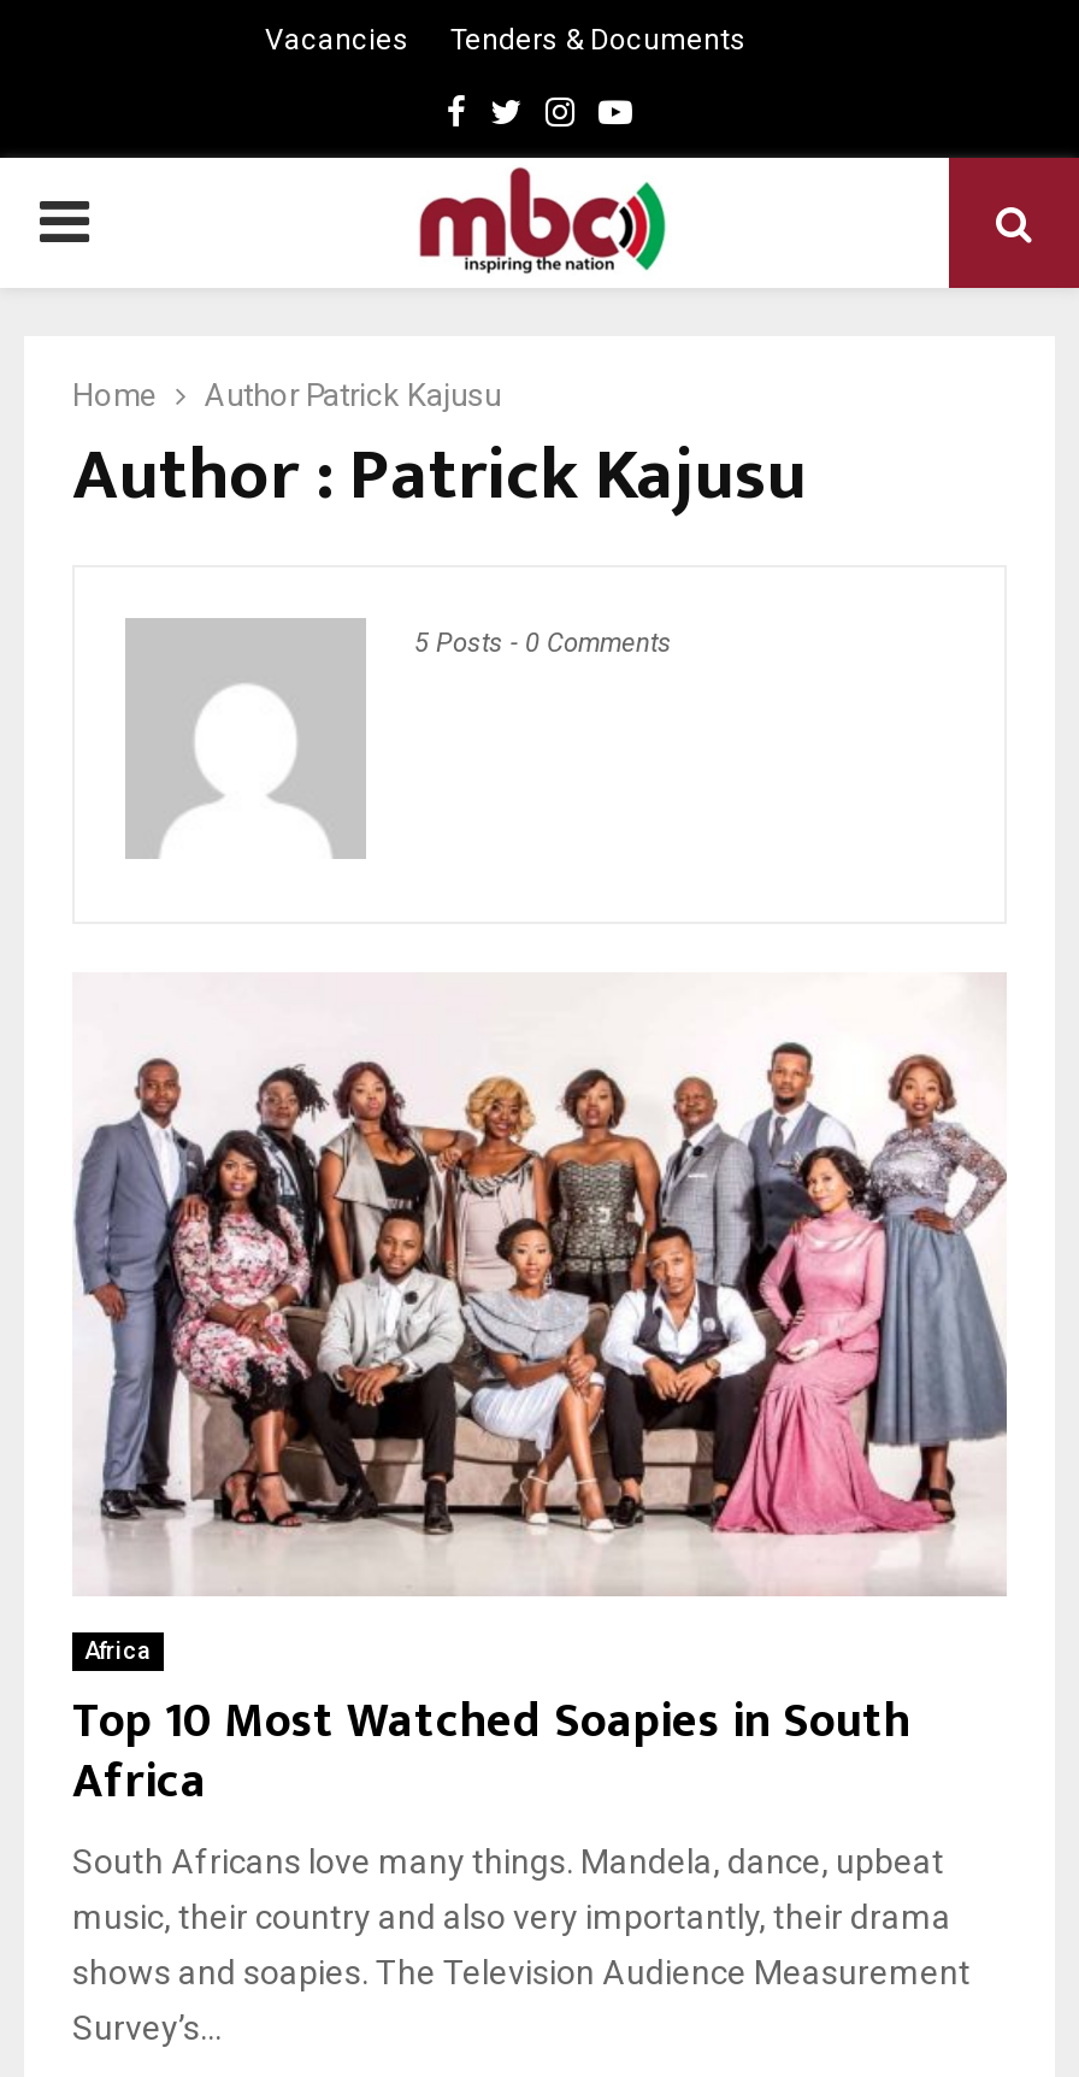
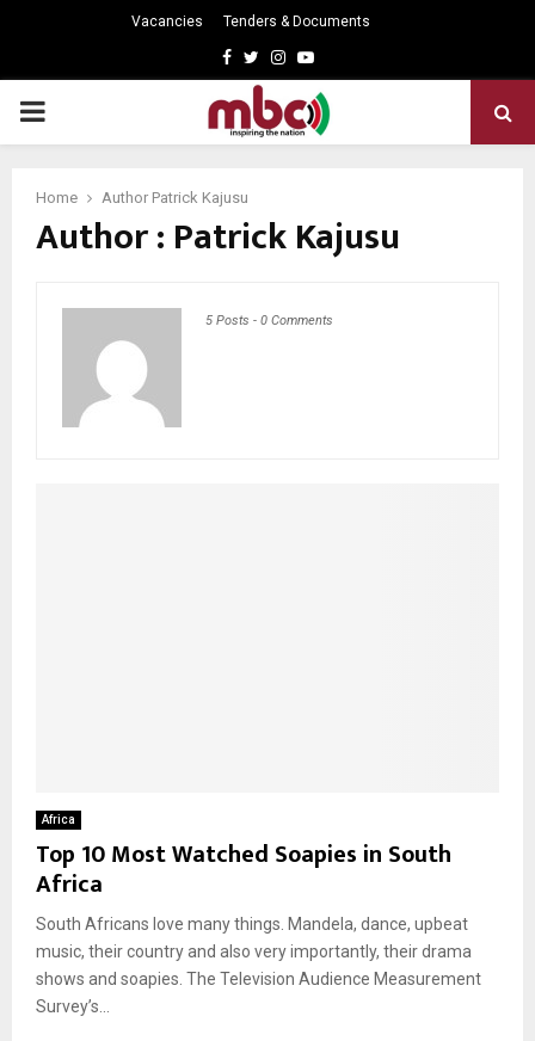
- [image]
